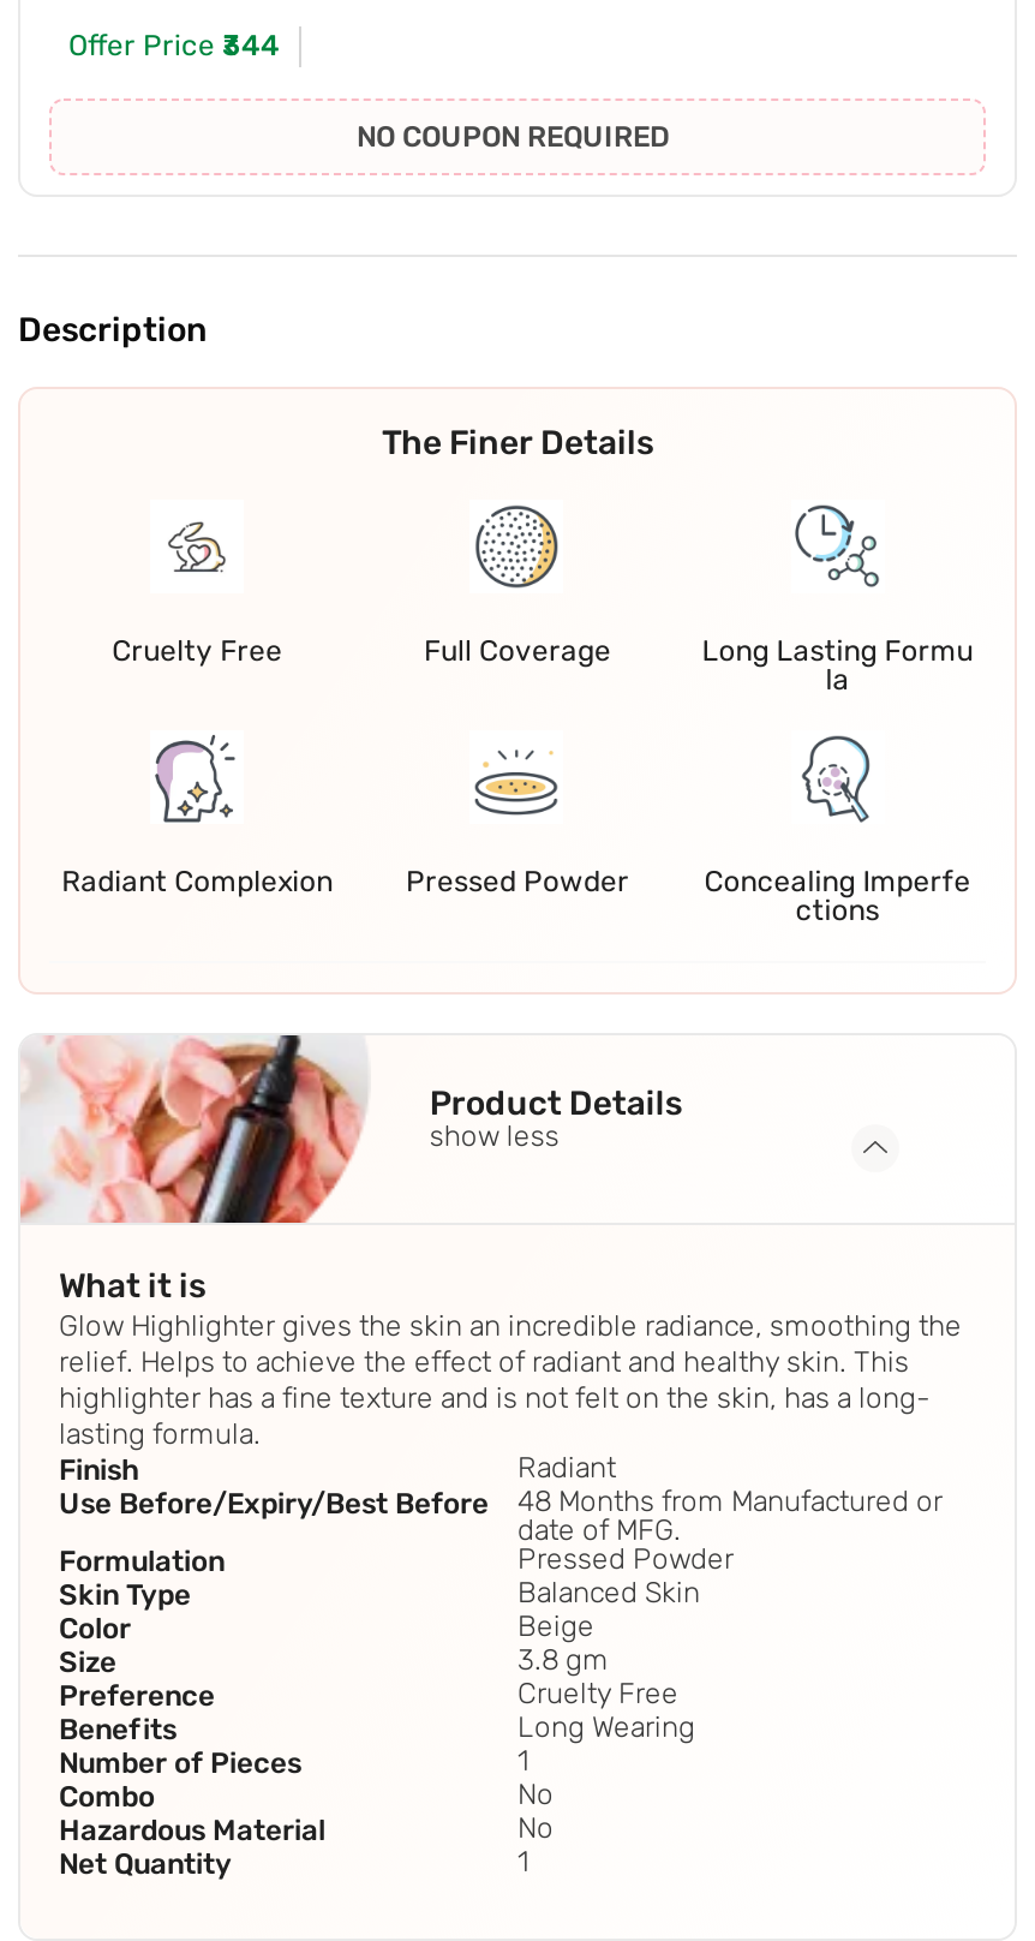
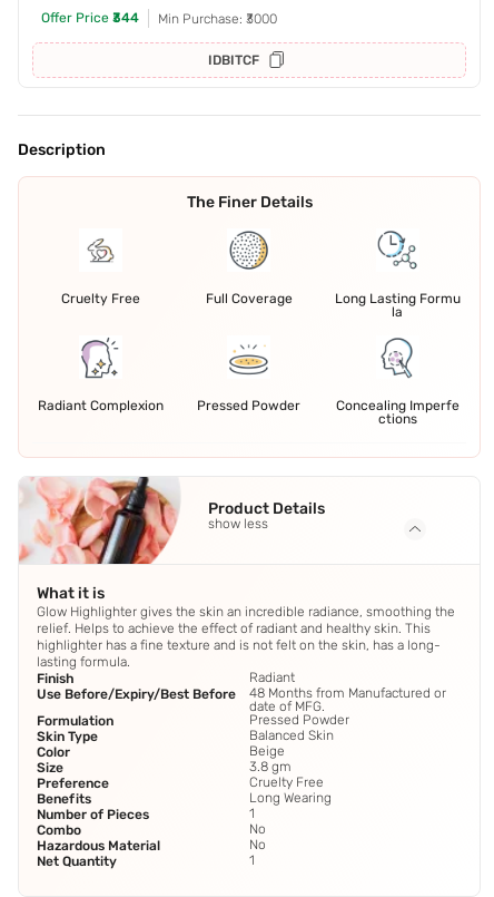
- NO COUPON REQUIRED
+ Min Purchase: ₹3000
+ IDBITCF
